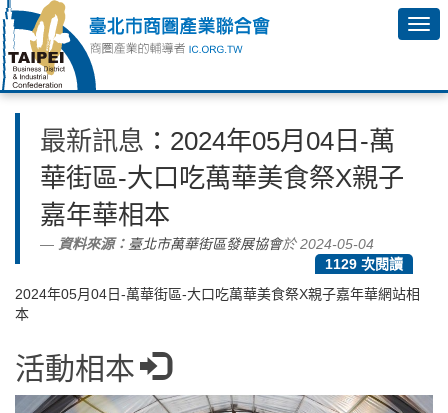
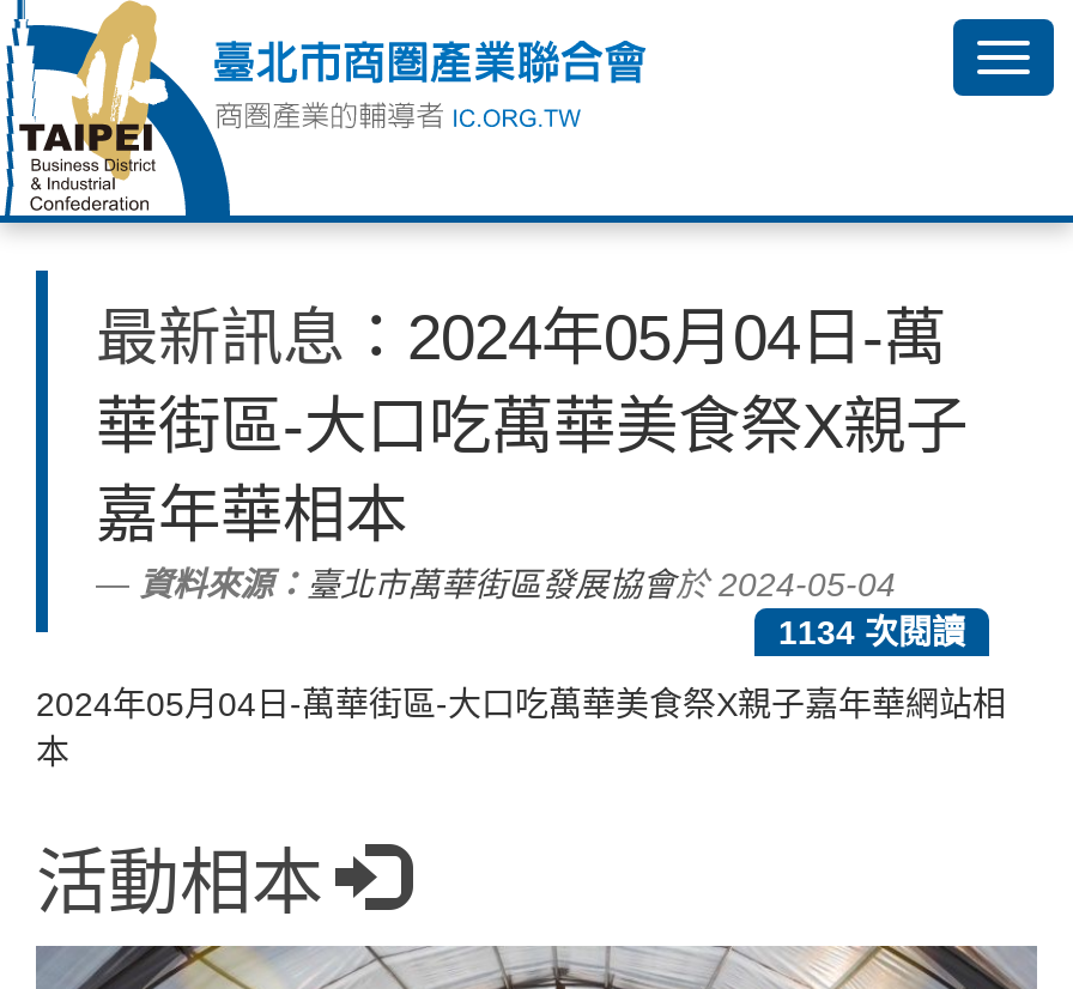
- 1129 次閱讀
+ 1134 次閱讀
